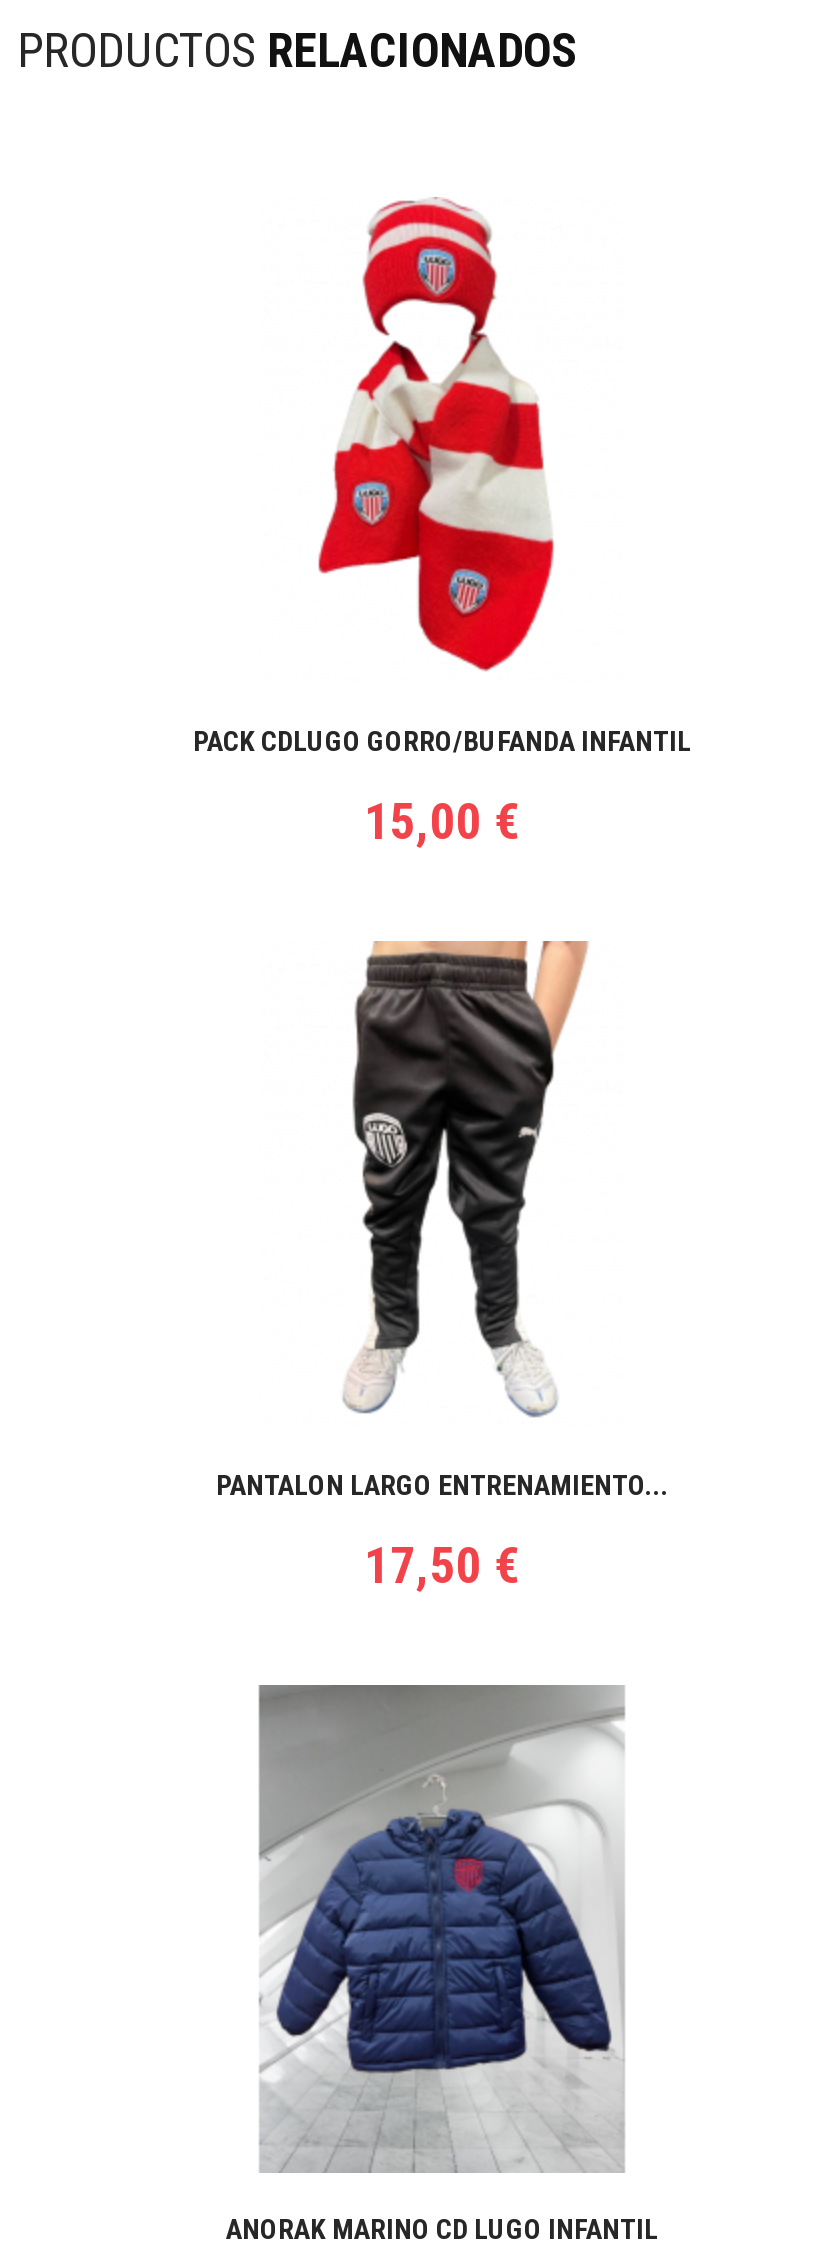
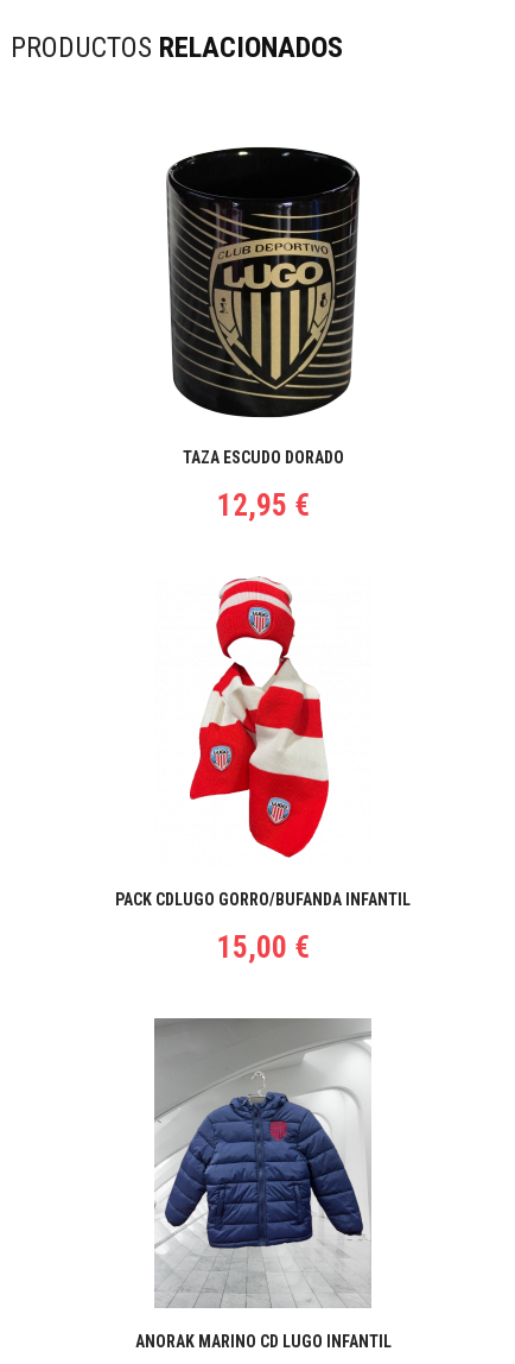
+ [image]
+ TAZA ESCUDO DORADO
+ 12,95 €

moved down: [image] | PACK CDLUGO GORRO/BUFANDA INFANTIL | 15,00 €

- [image]
- PANTALON LARGO ENTRENAMIENTO...
- 17,50 €
